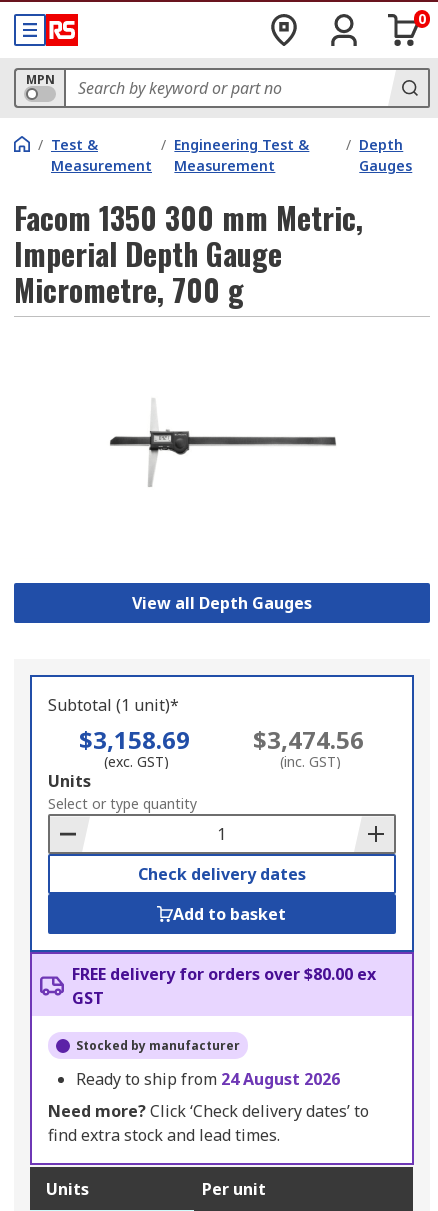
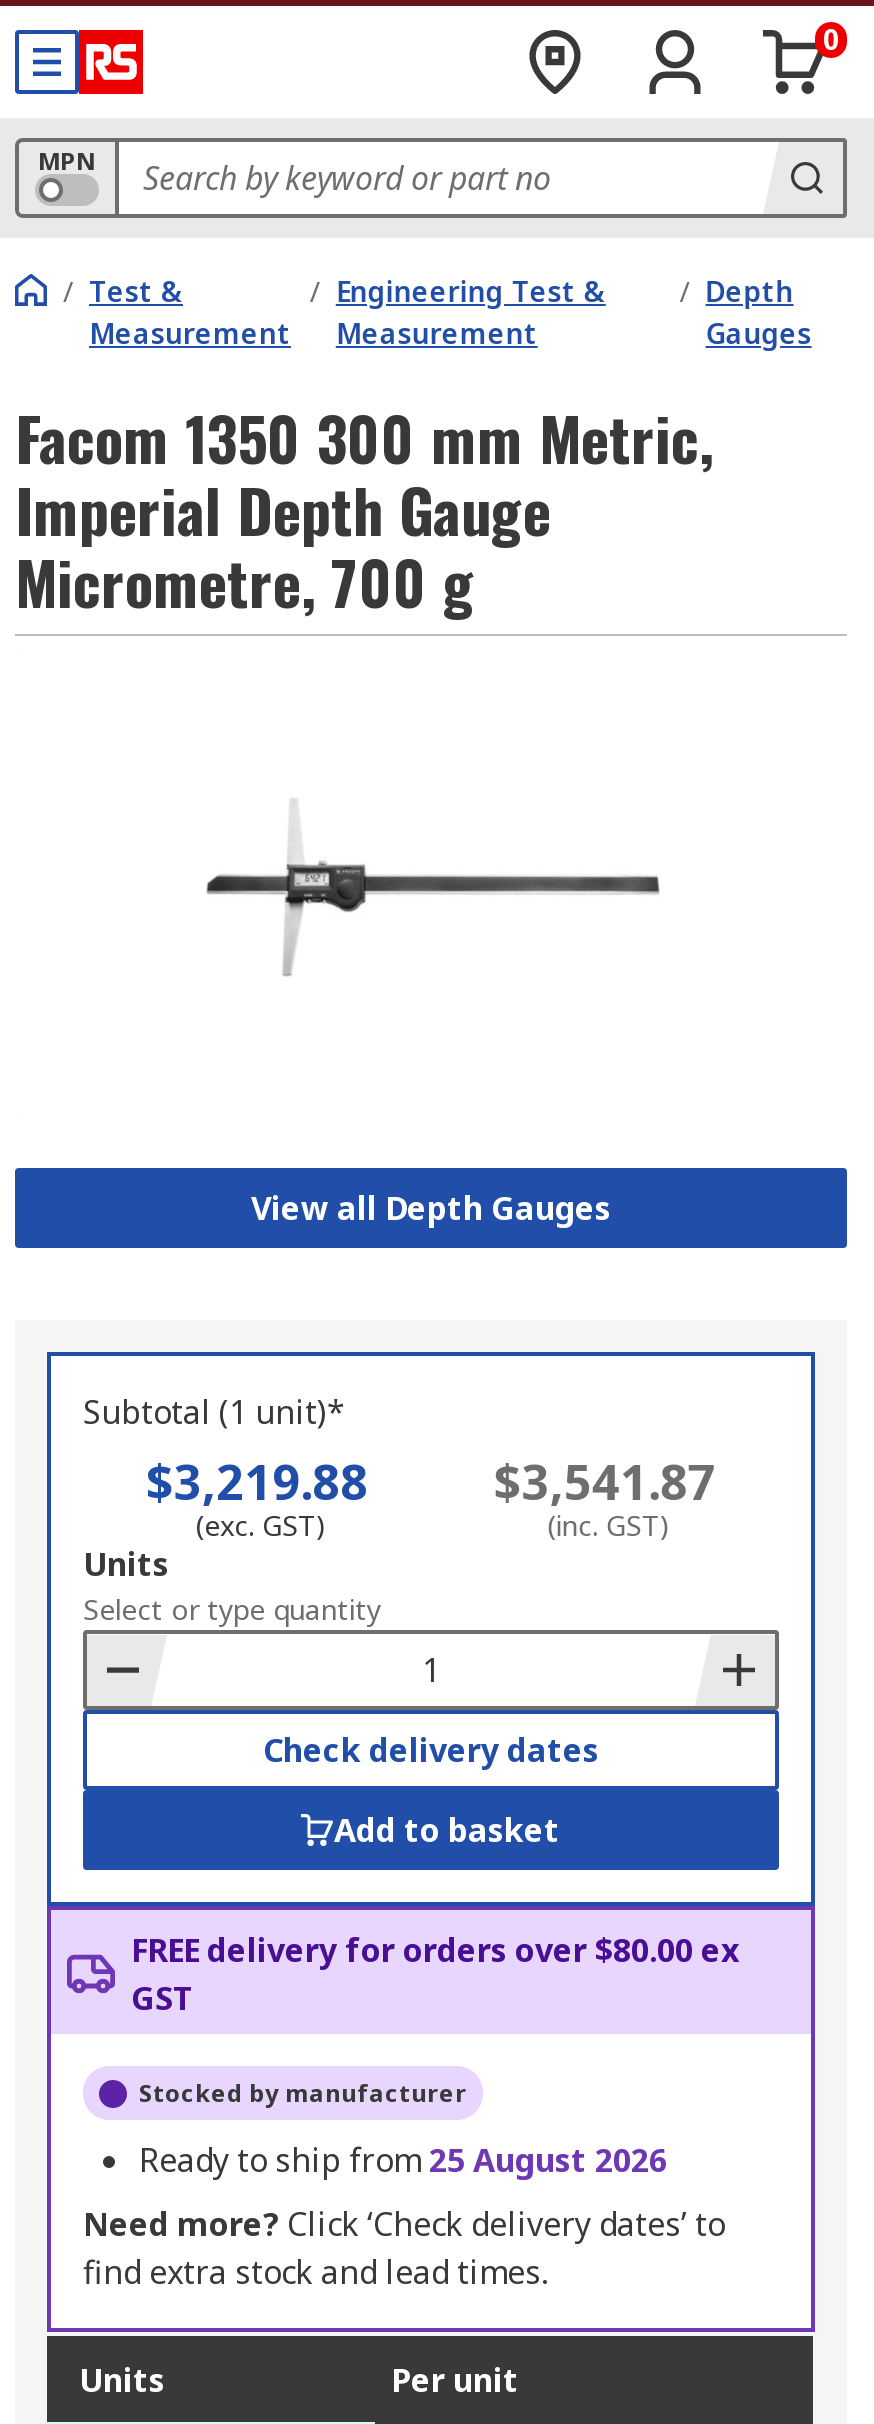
- $3,158.69
+ $3,219.88

- $3,474.56
+ $3,541.87

- Ready to ship from 24 August 2026
+ Ready to ship from 25 August 2026
